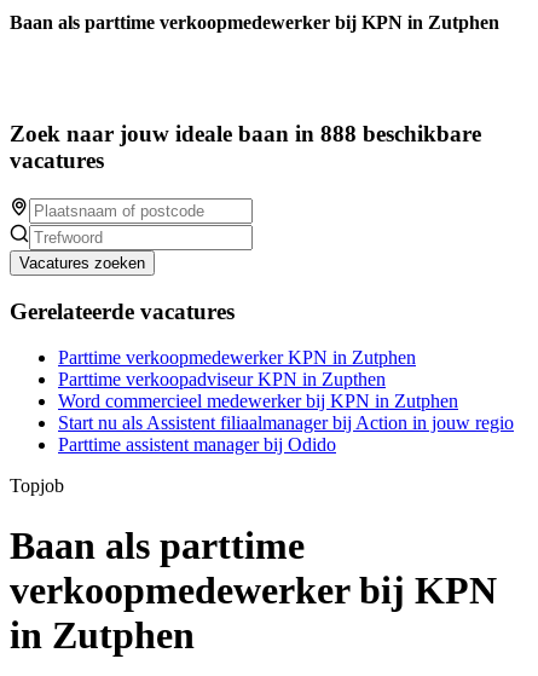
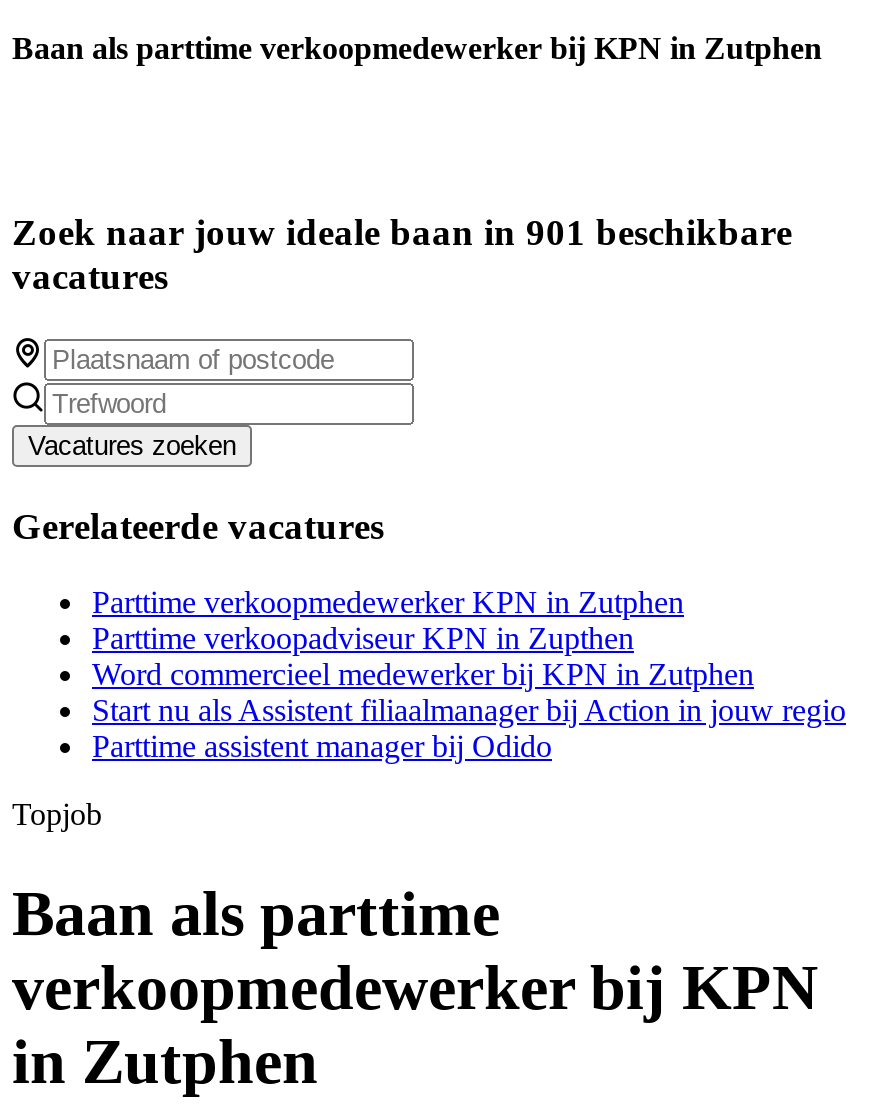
- Zoek naar jouw ideale baan in 888 beschikbare
+ Zoek naar jouw ideale baan in 901 beschikbare
